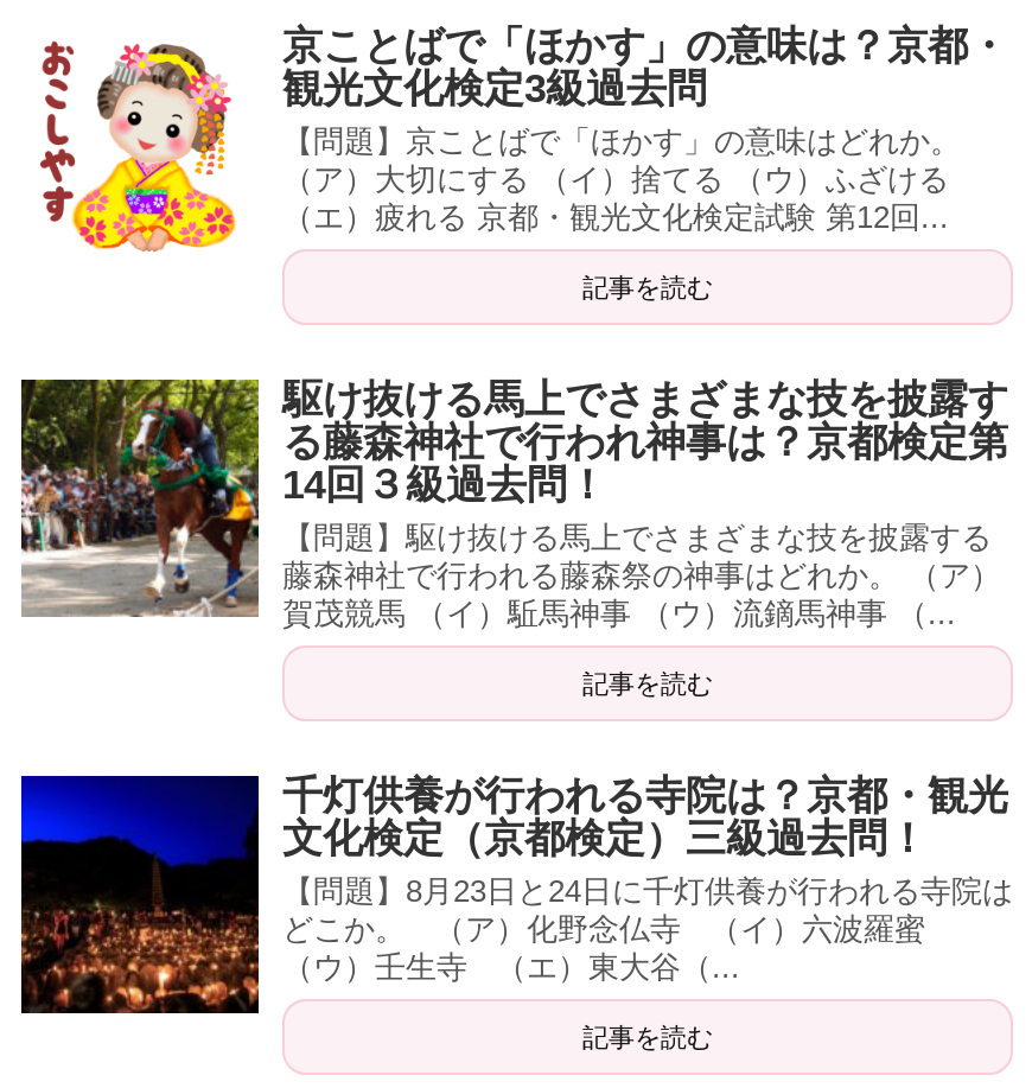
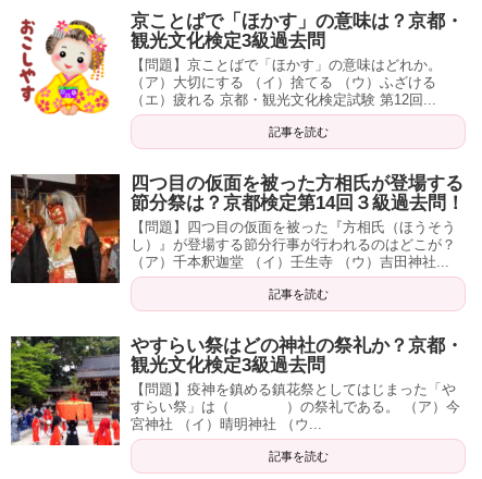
- [image]
- 駆け抜ける馬上でさまざまな技を披露す
- る藤森神社で行われ神事は？京都検定第
- 14回３級過去問！
- 【問題】駆け抜ける馬上でさまざまな技を披露する
- 藤森神社で行われる藤森祭の神事はどれか。 （ア）
- 賀茂競馬 （イ）駈馬神事 （ウ）流鏑馬神事 （...
+ [image]
+ 四つ目の仮面を被った方相氏が登場する
+ 節分祭は？京都検定第14回３級過去問！
+ 【問題】四つ目の仮面を被った『方相氏（ほうそう
+ し）』が登場する節分行事が行われるのはどこが？
+ （ア）千本釈迦堂 （イ）壬生寺 （ウ）吉田神社...

- [image]
- 千灯供養が行われる寺院は？京都・観光
- 文化検定（京都検定）三級過去問！
- 【問題】8月23日と24日に千灯供養が行われる寺院は
- どこか。 （ア）化野念仏寺 （イ）六波羅蜜
- （ウ）壬生寺 （エ）東大谷（...
+ [image]
+ やすらい祭はどの神社の祭礼か？京都・
+ 観光文化検定3級過去問
+ 【問題】疫神を鎮める鎮花祭としてはじまった「や
+ すらい祭」は（ ）の祭礼である。 （ア）今
+ 宮神社 （イ）晴明神社 （ウ...
